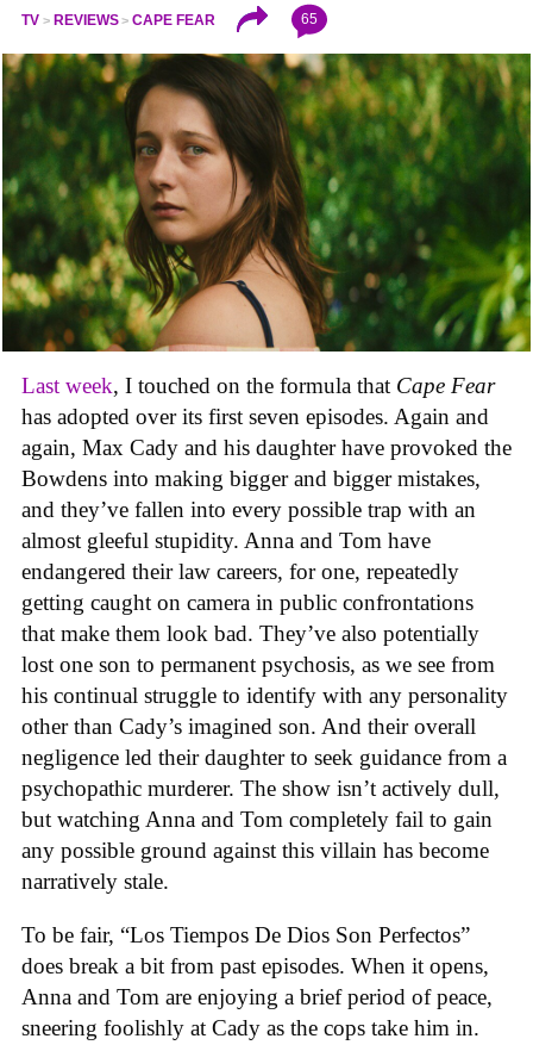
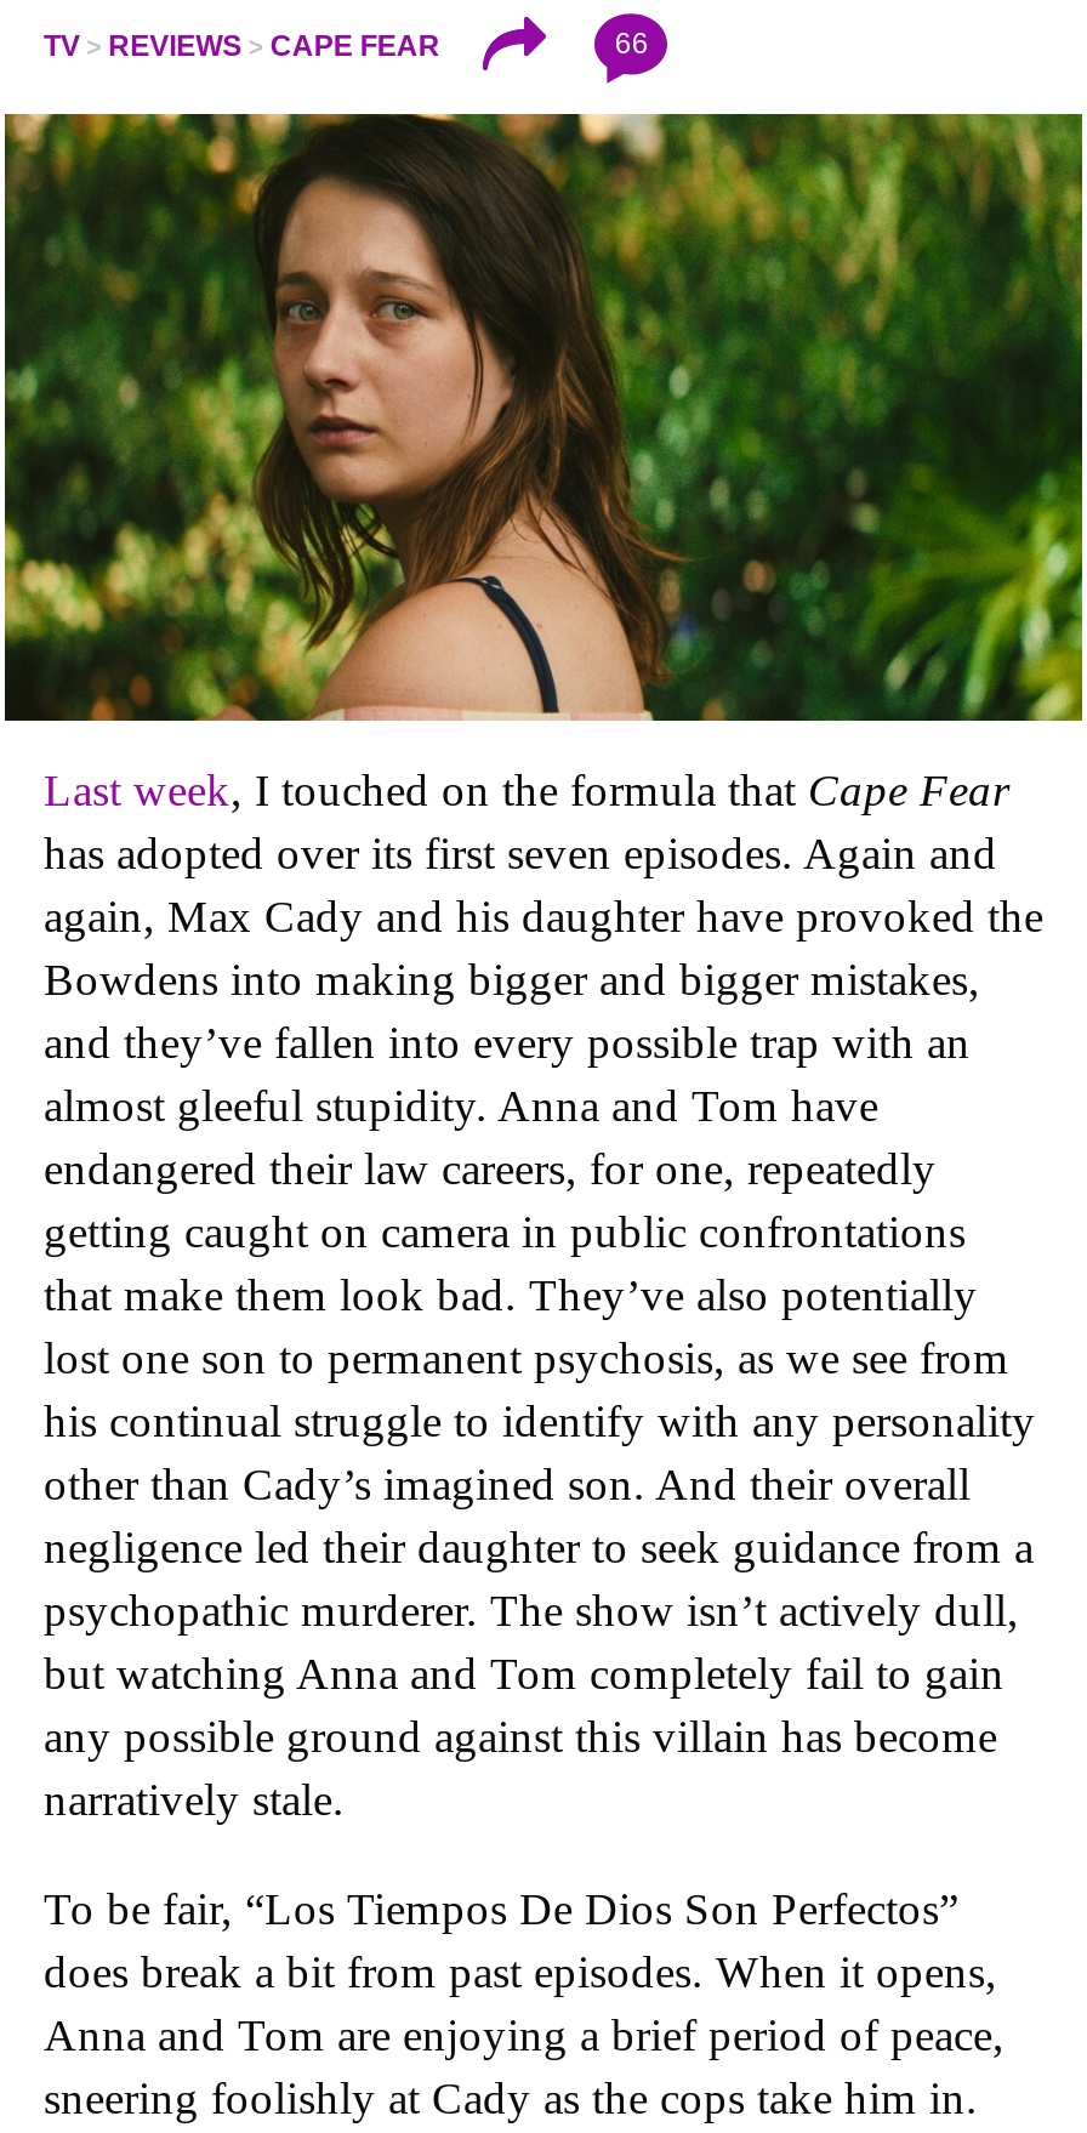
- 65
+ 66
